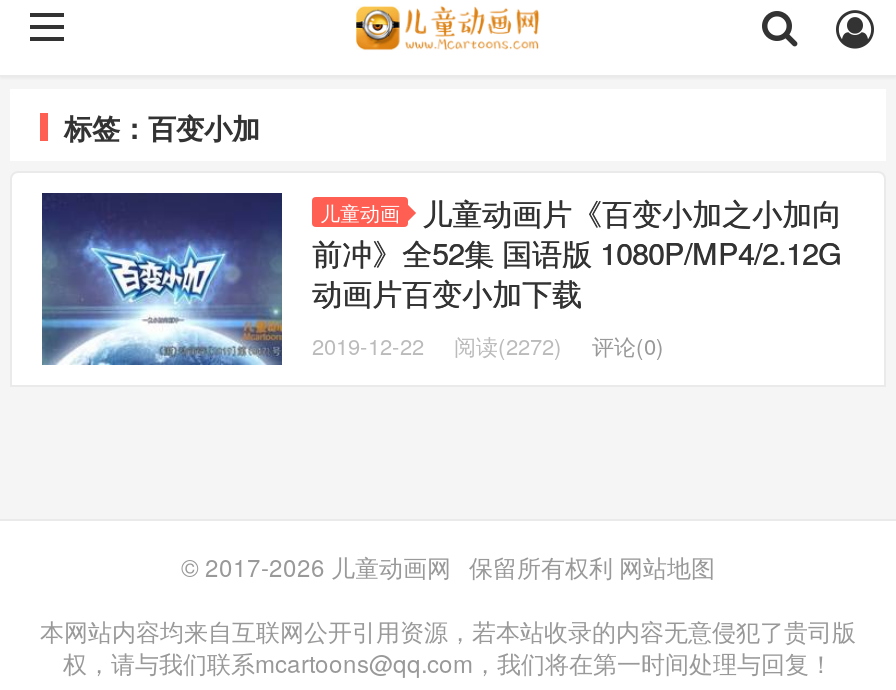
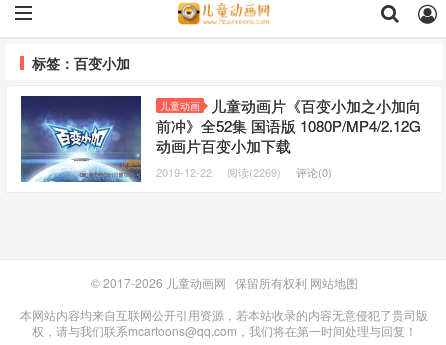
- 2019-12-22 阅读(2272) 评论(0)
+ 2019-12-22 阅读(2269) 评论(0)
